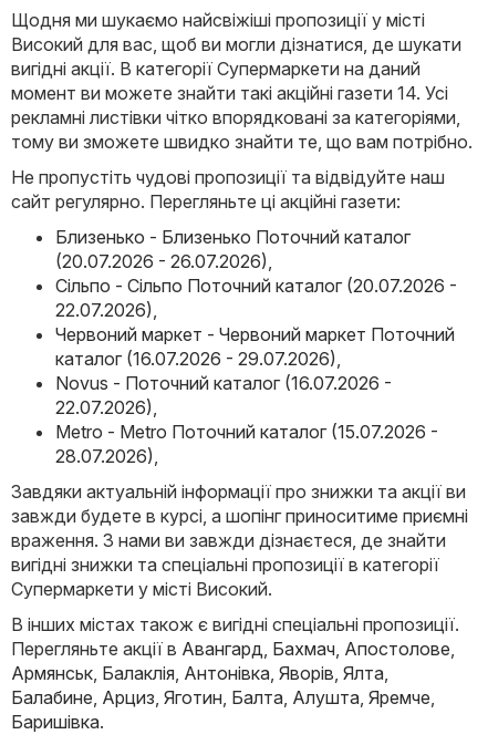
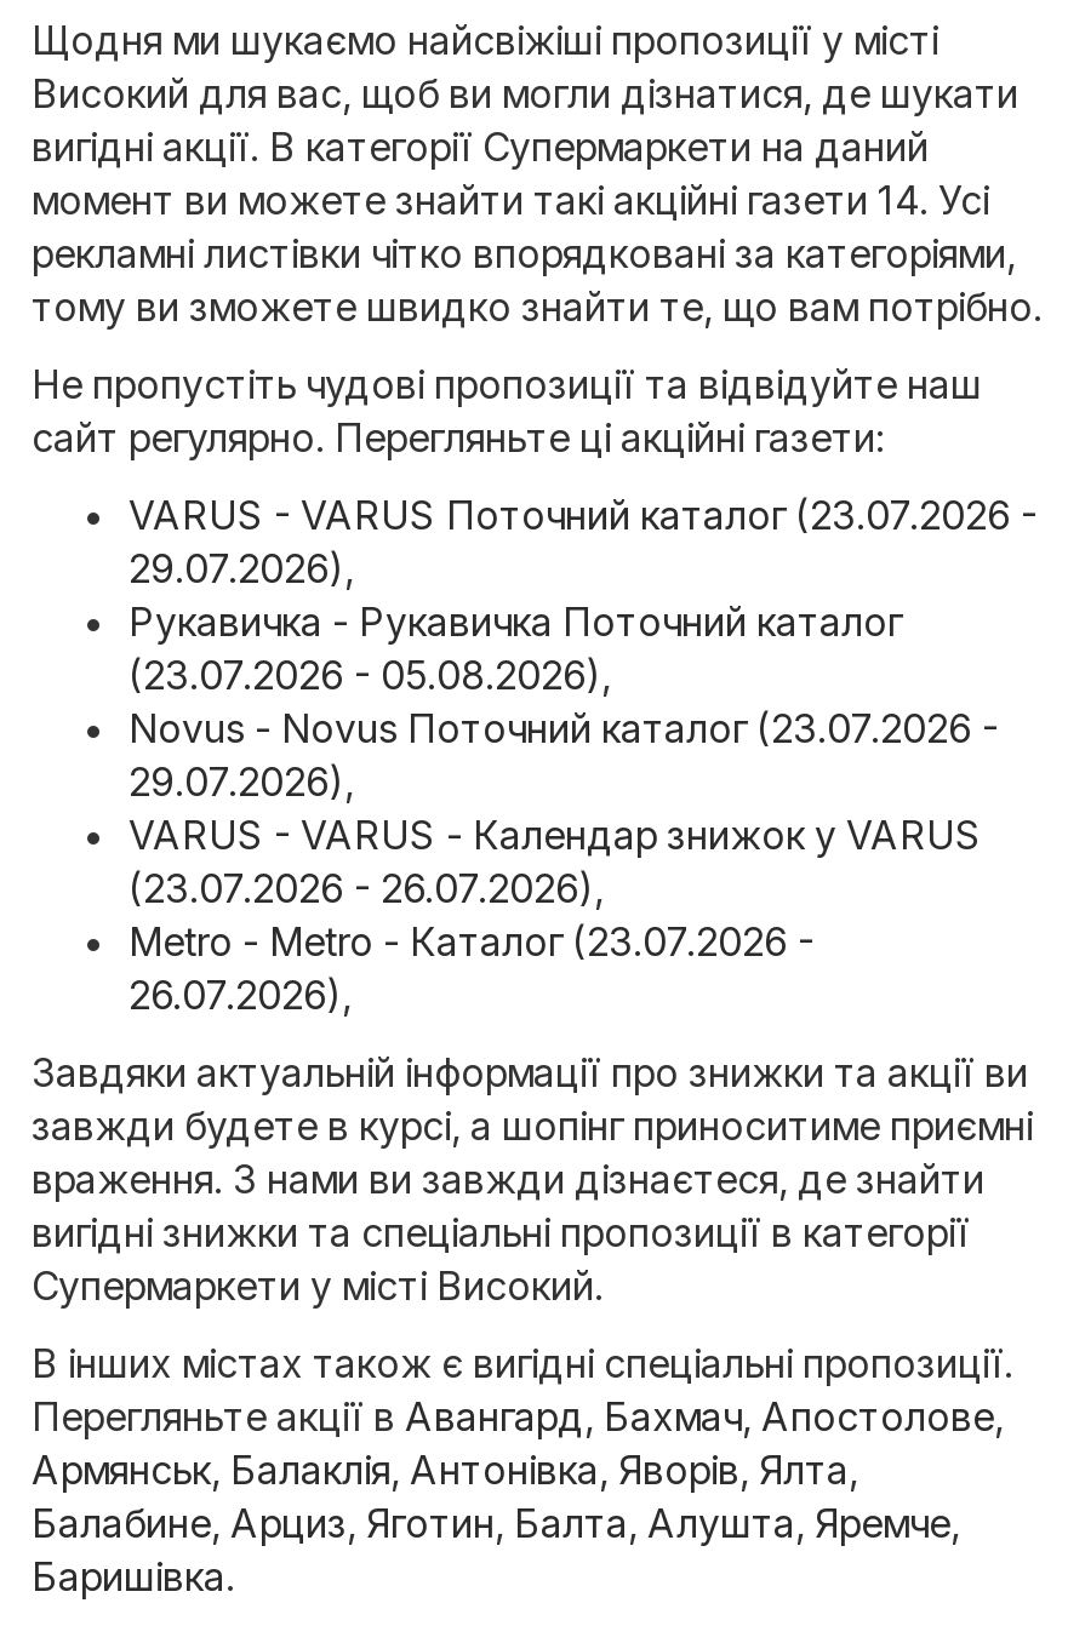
- Близенько - Близенько Поточний каталог
- (20.07.2026 - 26.07.2026),
- Сільпо - Сільпо Поточний каталог (20.07.2026 -
- 22.07.2026),
- Червоний маркет - Червоний маркет Поточний
- каталог (16.07.2026 - 29.07.2026),
- Novus - Поточний каталог (16.07.2026 -
- 22.07.2026),
- Metro - Metro Поточний каталог (15.07.2026 -
- 28.07.2026),
+ VARUS - VARUS Поточний каталог (23.07.2026 -
+ 29.07.2026),
+ Рукавичка - Рукавичка Поточний каталог
+ (23.07.2026 - 05.08.2026),
+ Novus - Novus Поточний каталог (23.07.2026 -
+ 29.07.2026),
+ VARUS - VARUS - Календар знижок у VARUS
+ (23.07.2026 - 26.07.2026),
+ Metro - Metro - Каталог (23.07.2026 -
+ 26.07.2026),
